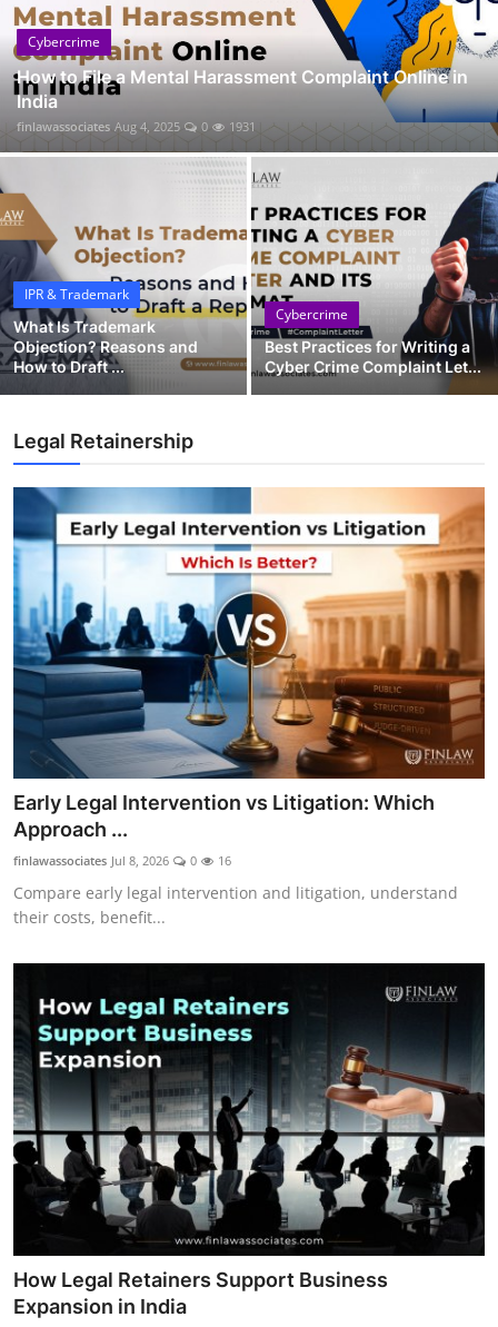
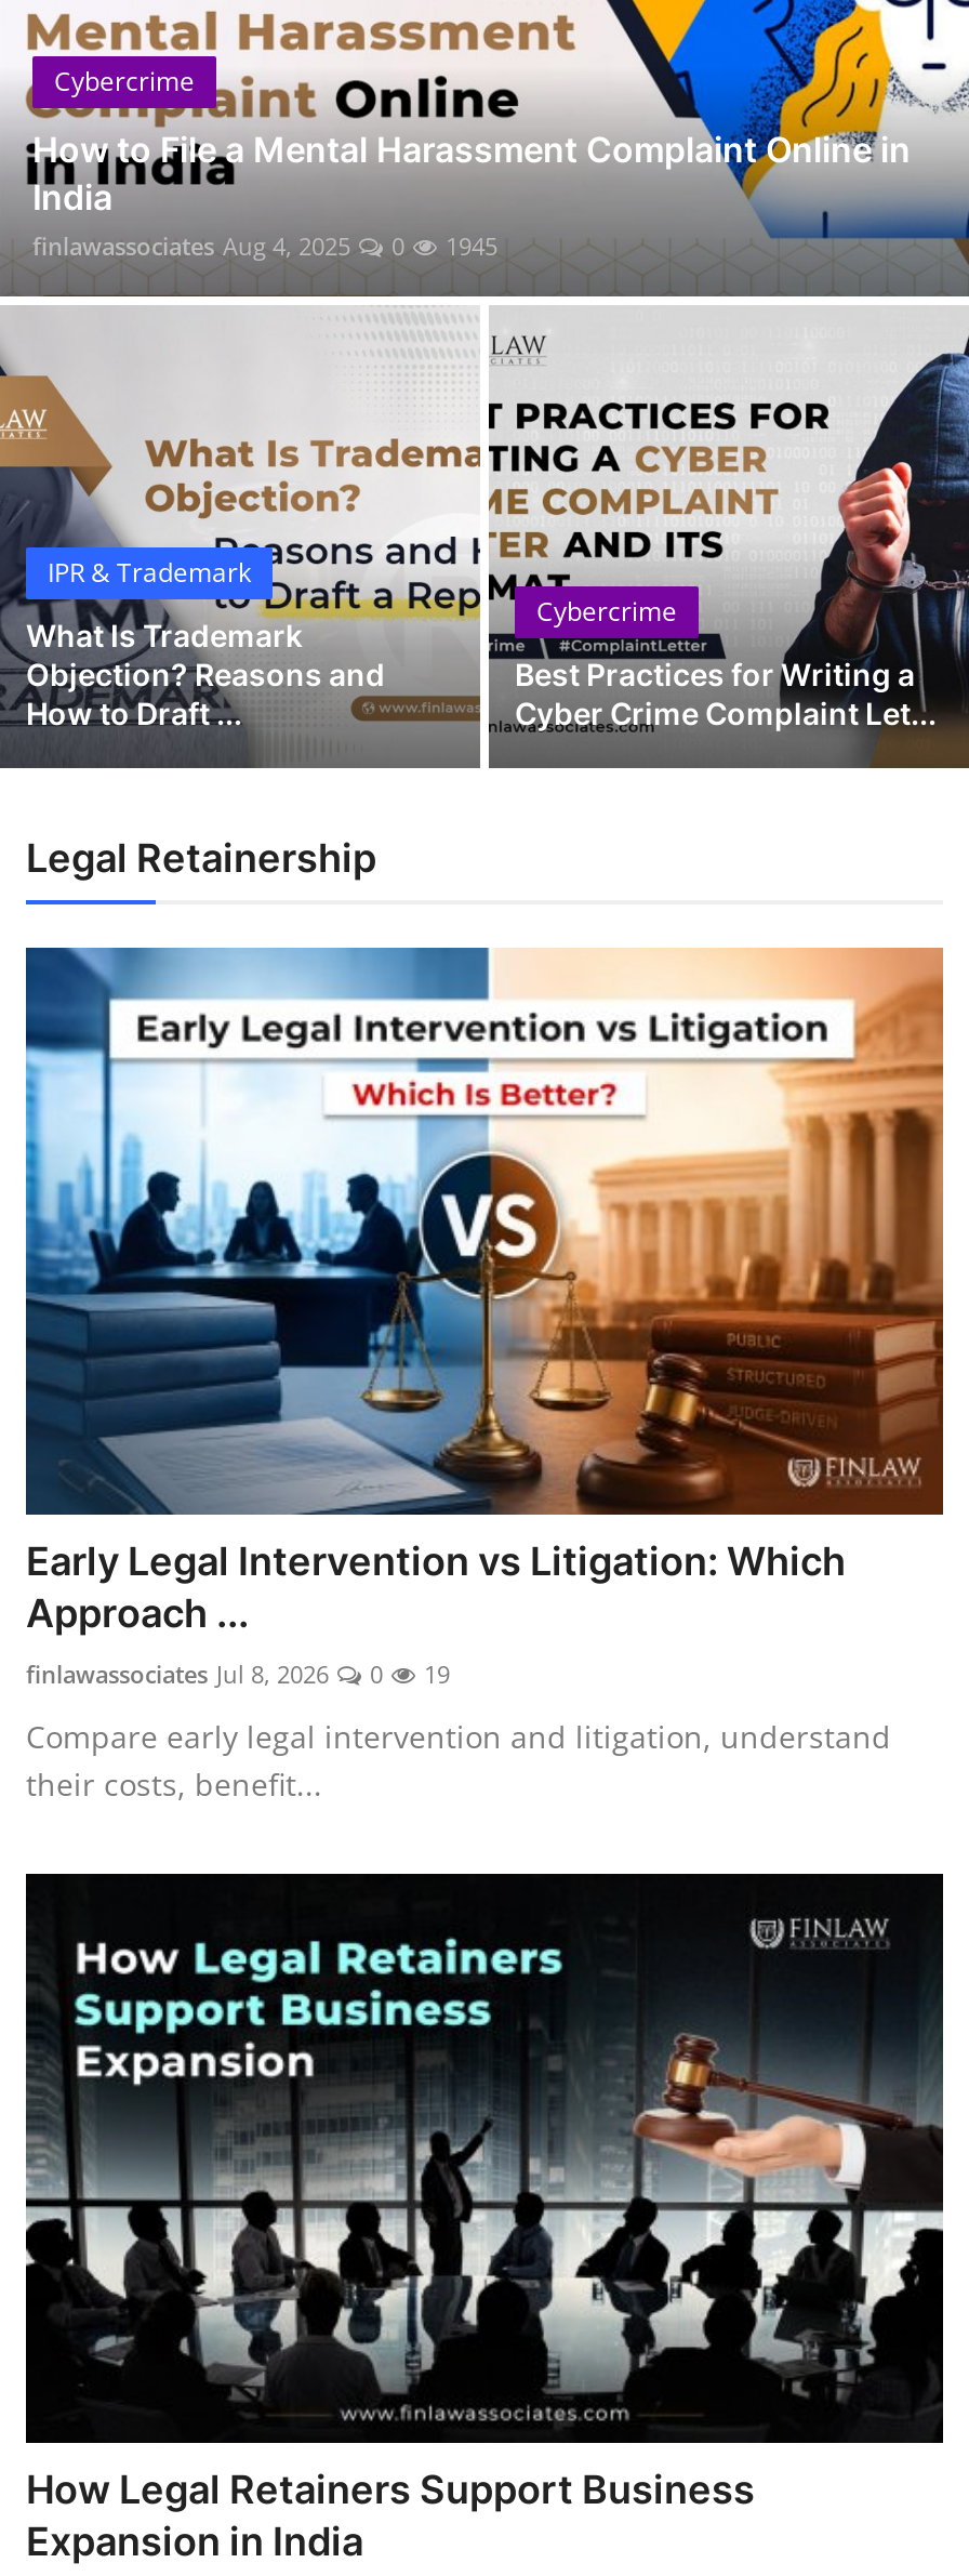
- finlawassociates Aug 4, 2025 0 1931
+ finlawassociates Aug 4, 2025 0 1945

- finlawassociates Jul 8, 2026 0 16
+ finlawassociates Jul 8, 2026 0 19
